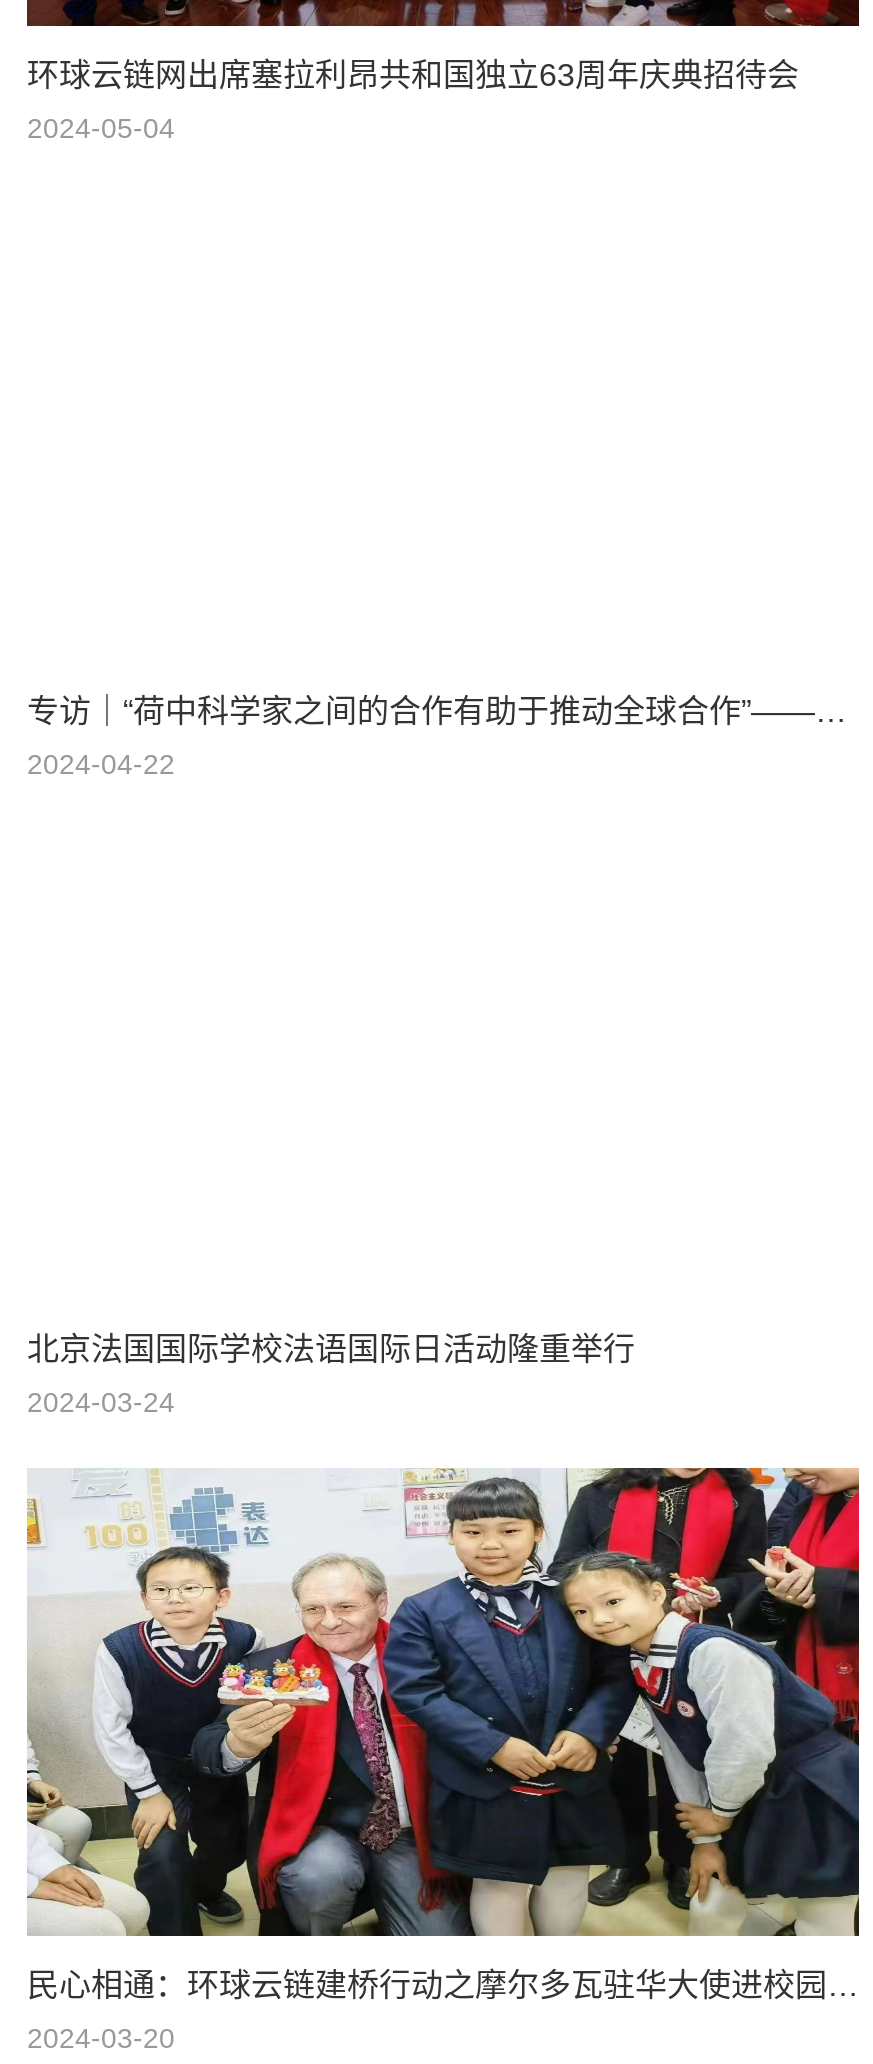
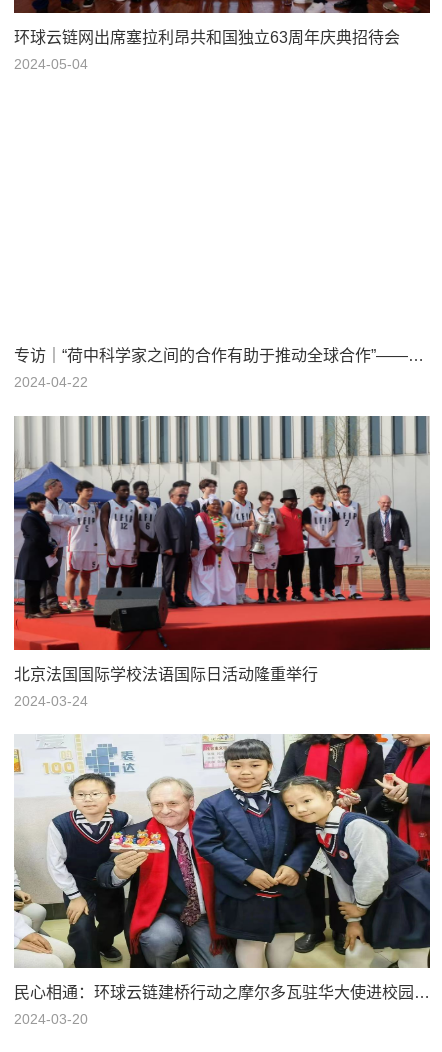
+ [image]
